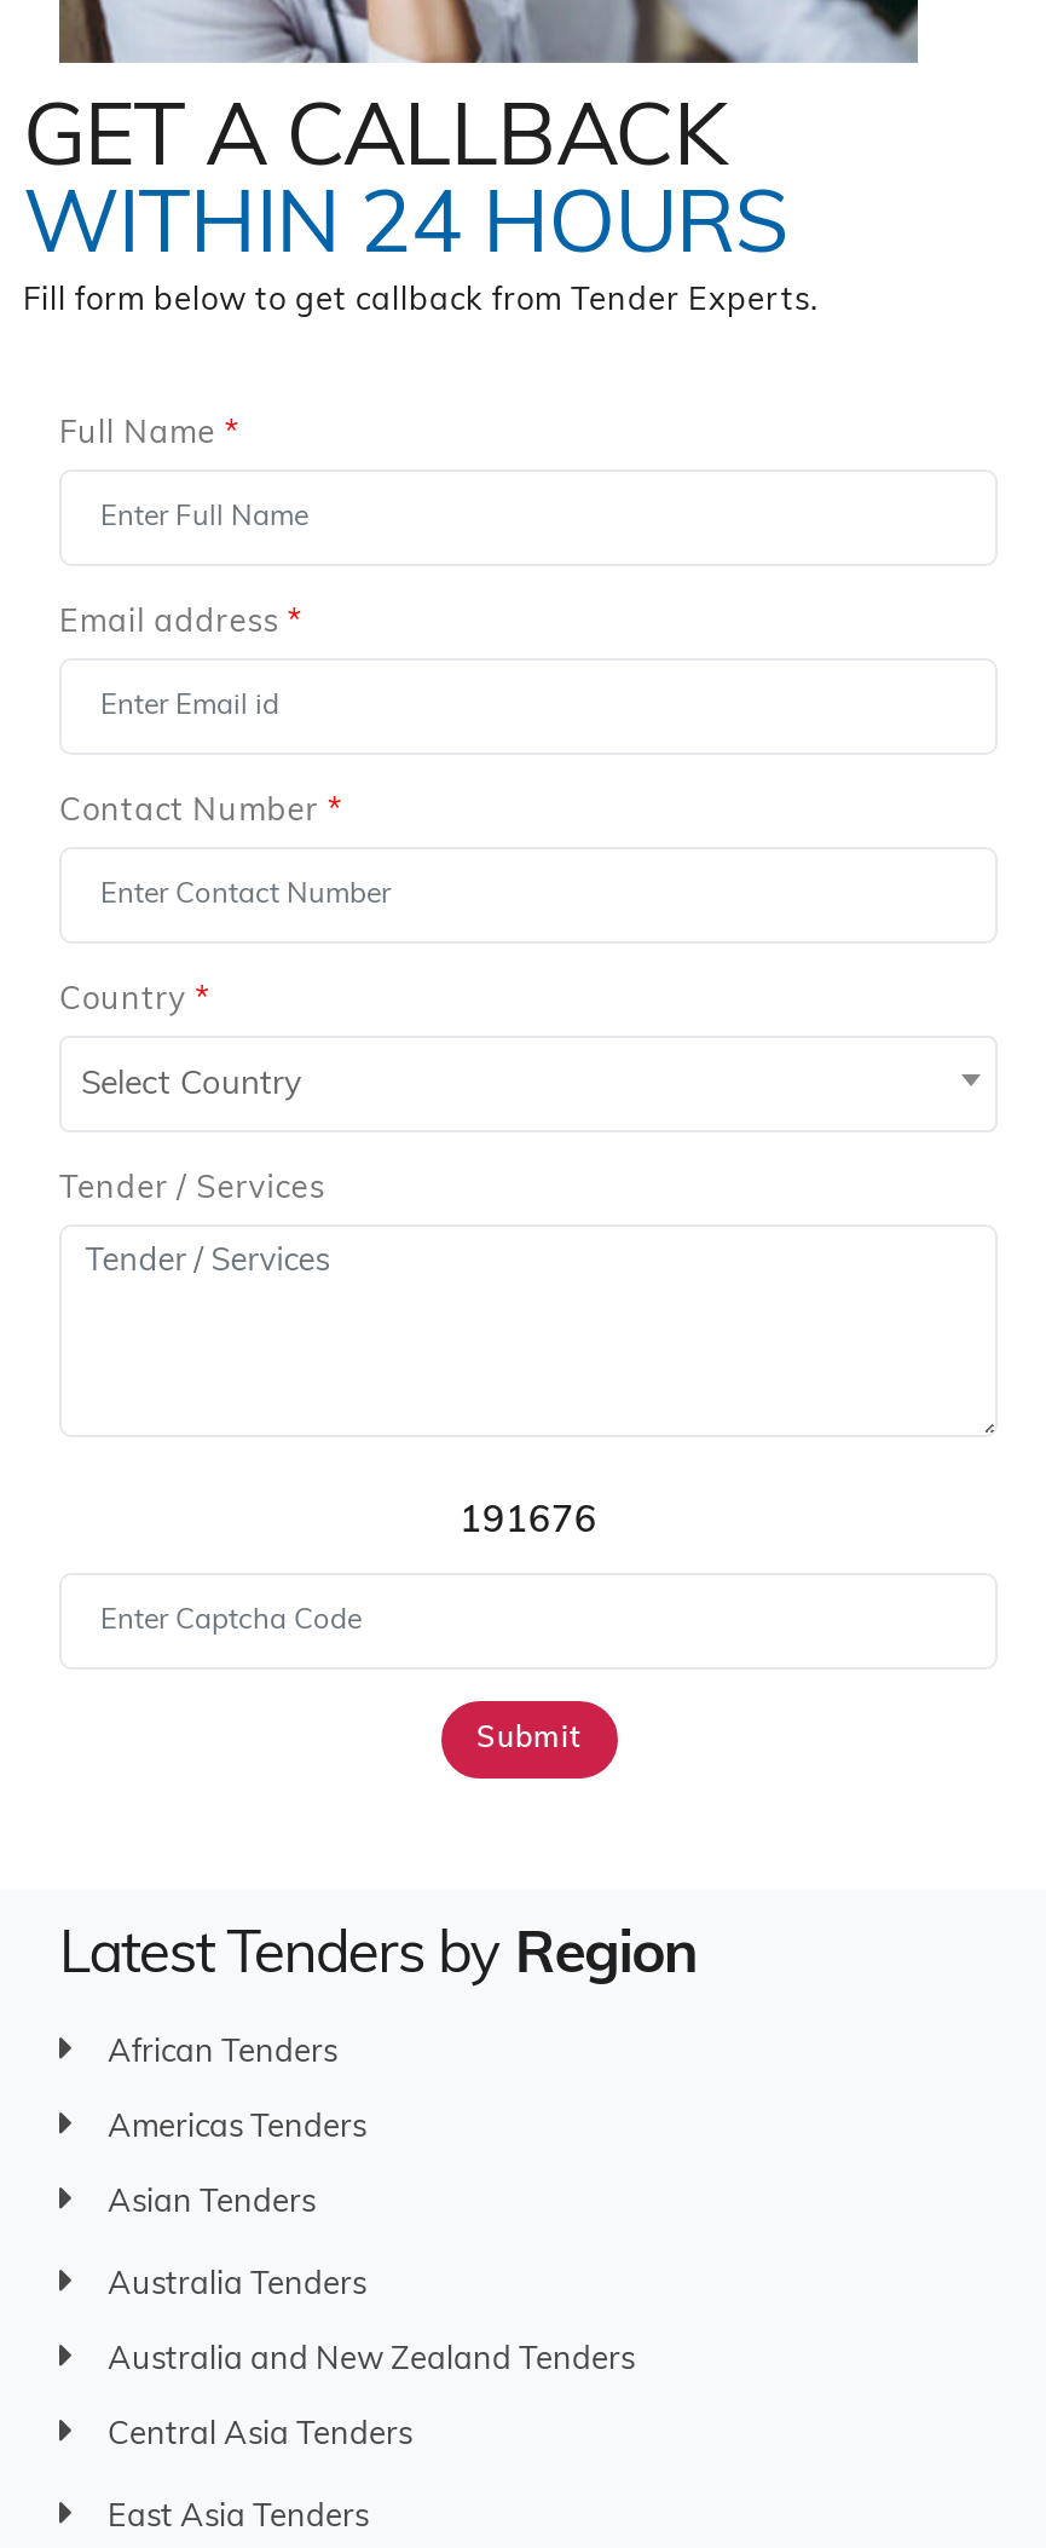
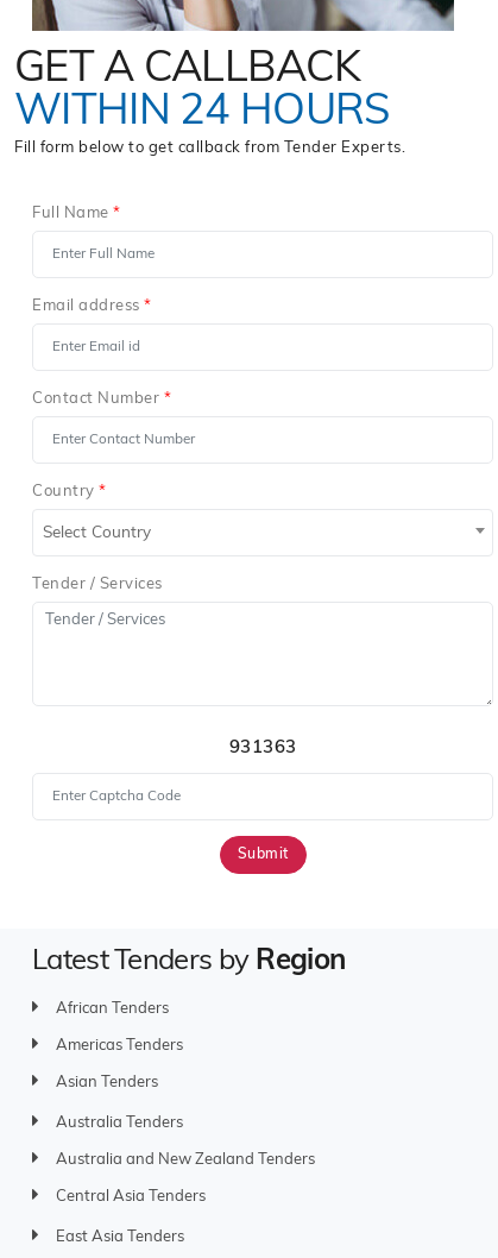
- 191676
+ 931363
